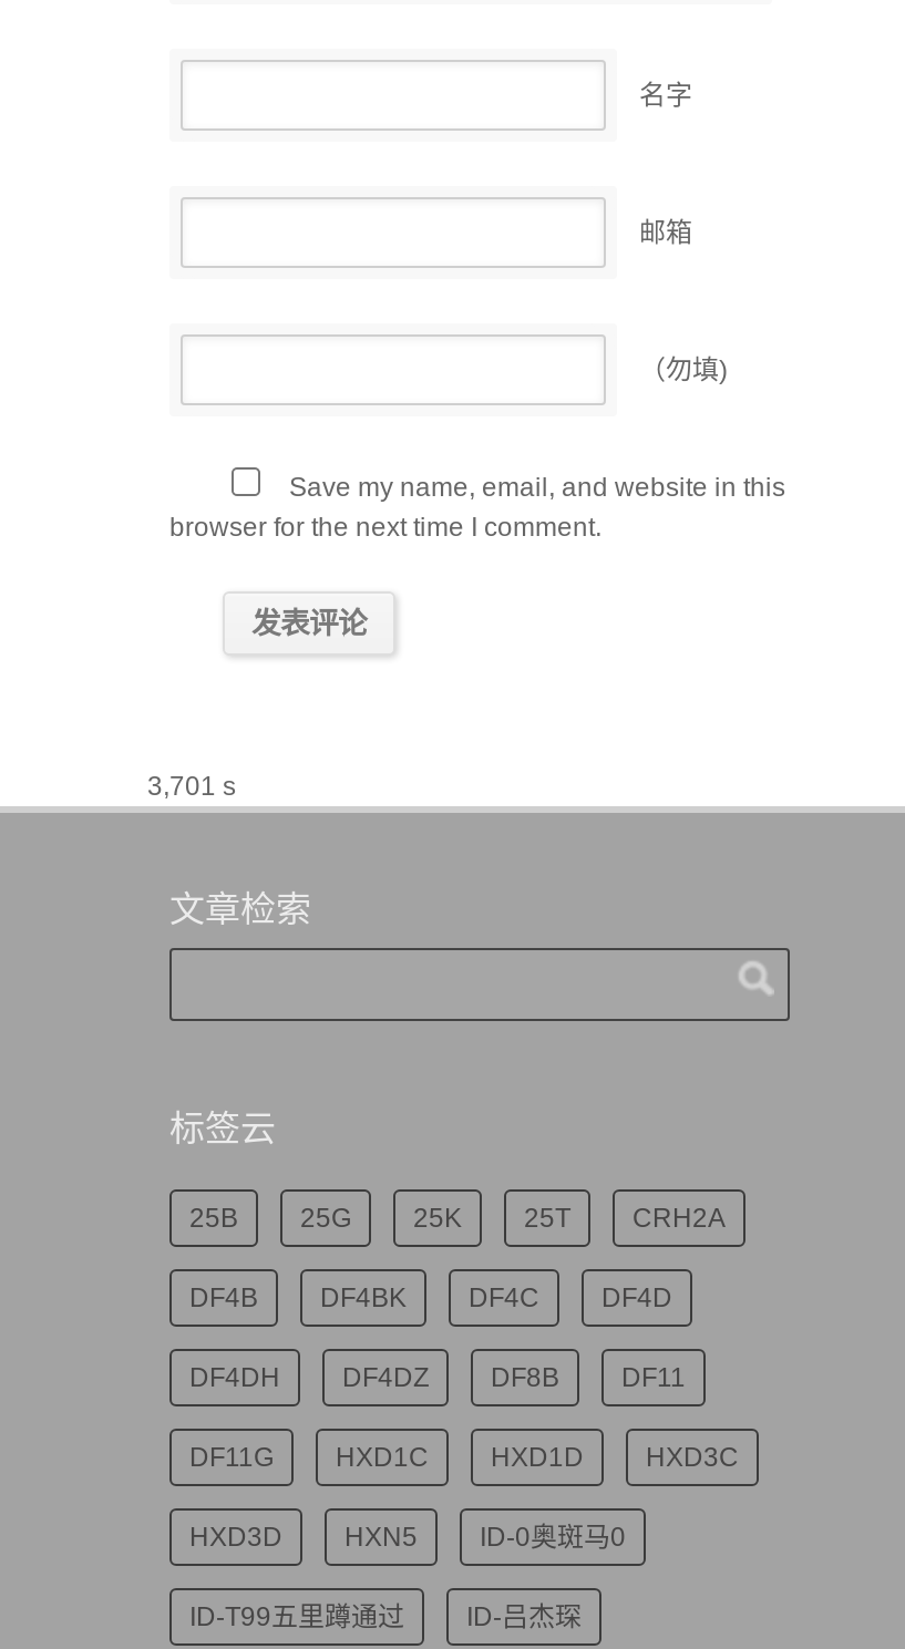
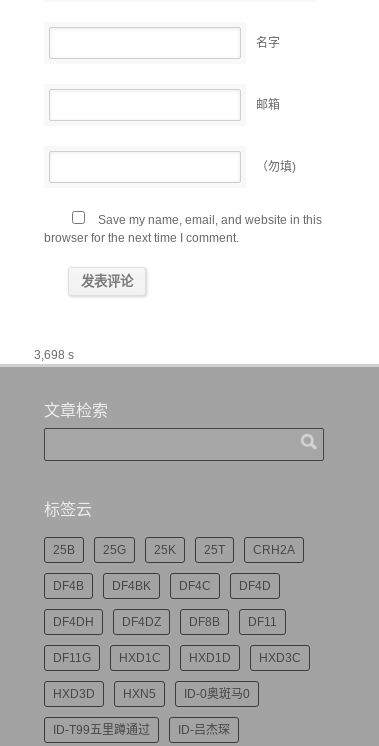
- 3,701 s
+ 3,698 s
